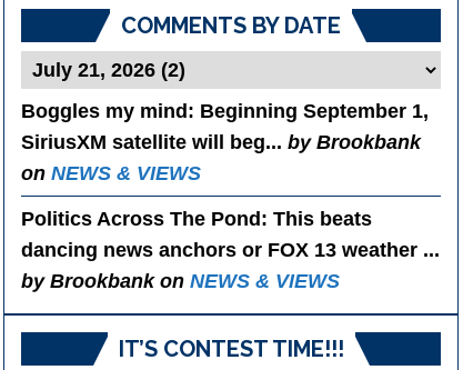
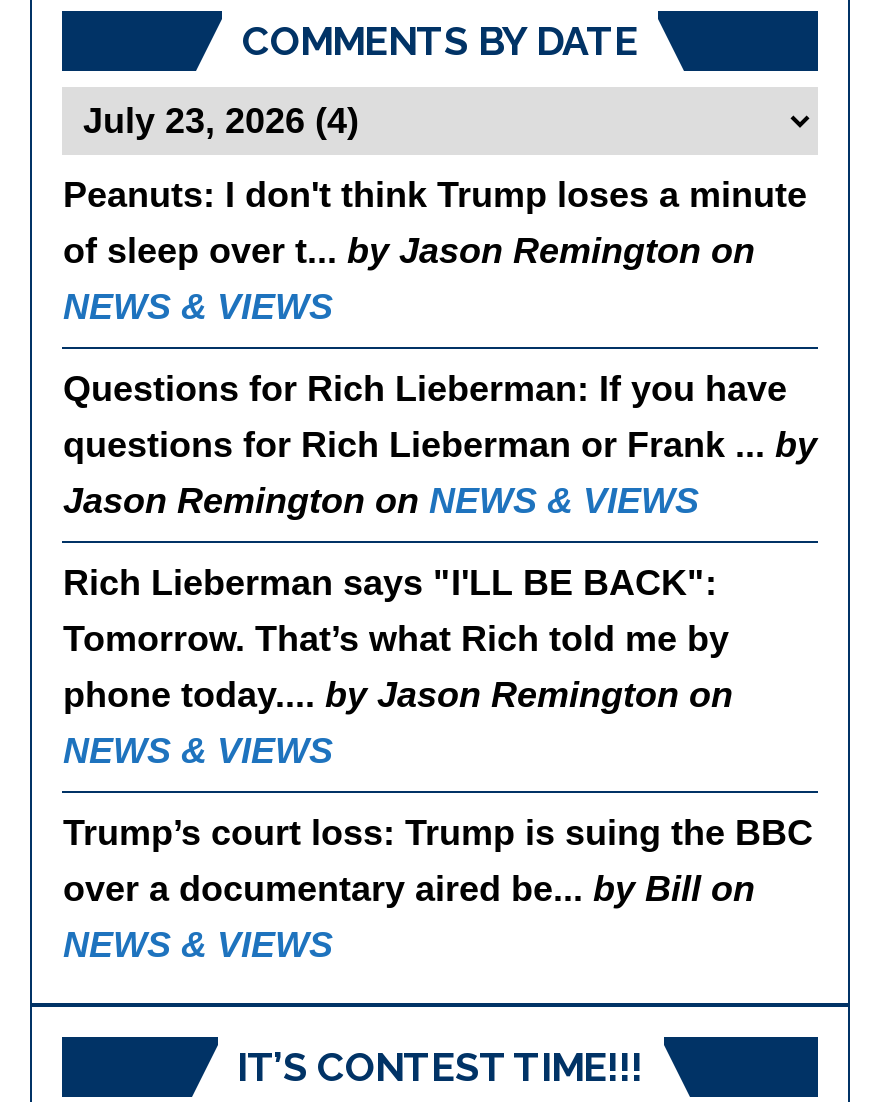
- Boggles my mind: Beginning September 1,
- SiriusXM satellite will beg... by Brookbank
- on NEWS & VIEWS
- Politics Across The Pond: This beats
- dancing news anchors or FOX 13 weather ...
- by Brookbank on NEWS & VIEWS
+ Peanuts: I don't think Trump loses a minute
+ of sleep over t... by Jason Remington on
+ NEWS & VIEWS
+ Questions for Rich Lieberman: If you have
+ questions for Rich Lieberman or Frank ... by
+ Jason Remington on NEWS & VIEWS
+ Rich Lieberman says "I'LL BE BACK":
+ Tomorrow. That’s what Rich told me by
+ phone today.... by Jason Remington on
+ NEWS & VIEWS
+ Trump’s court loss: Trump is suing the BBC
+ over a documentary aired be... by Bill on
+ NEWS & VIEWS
